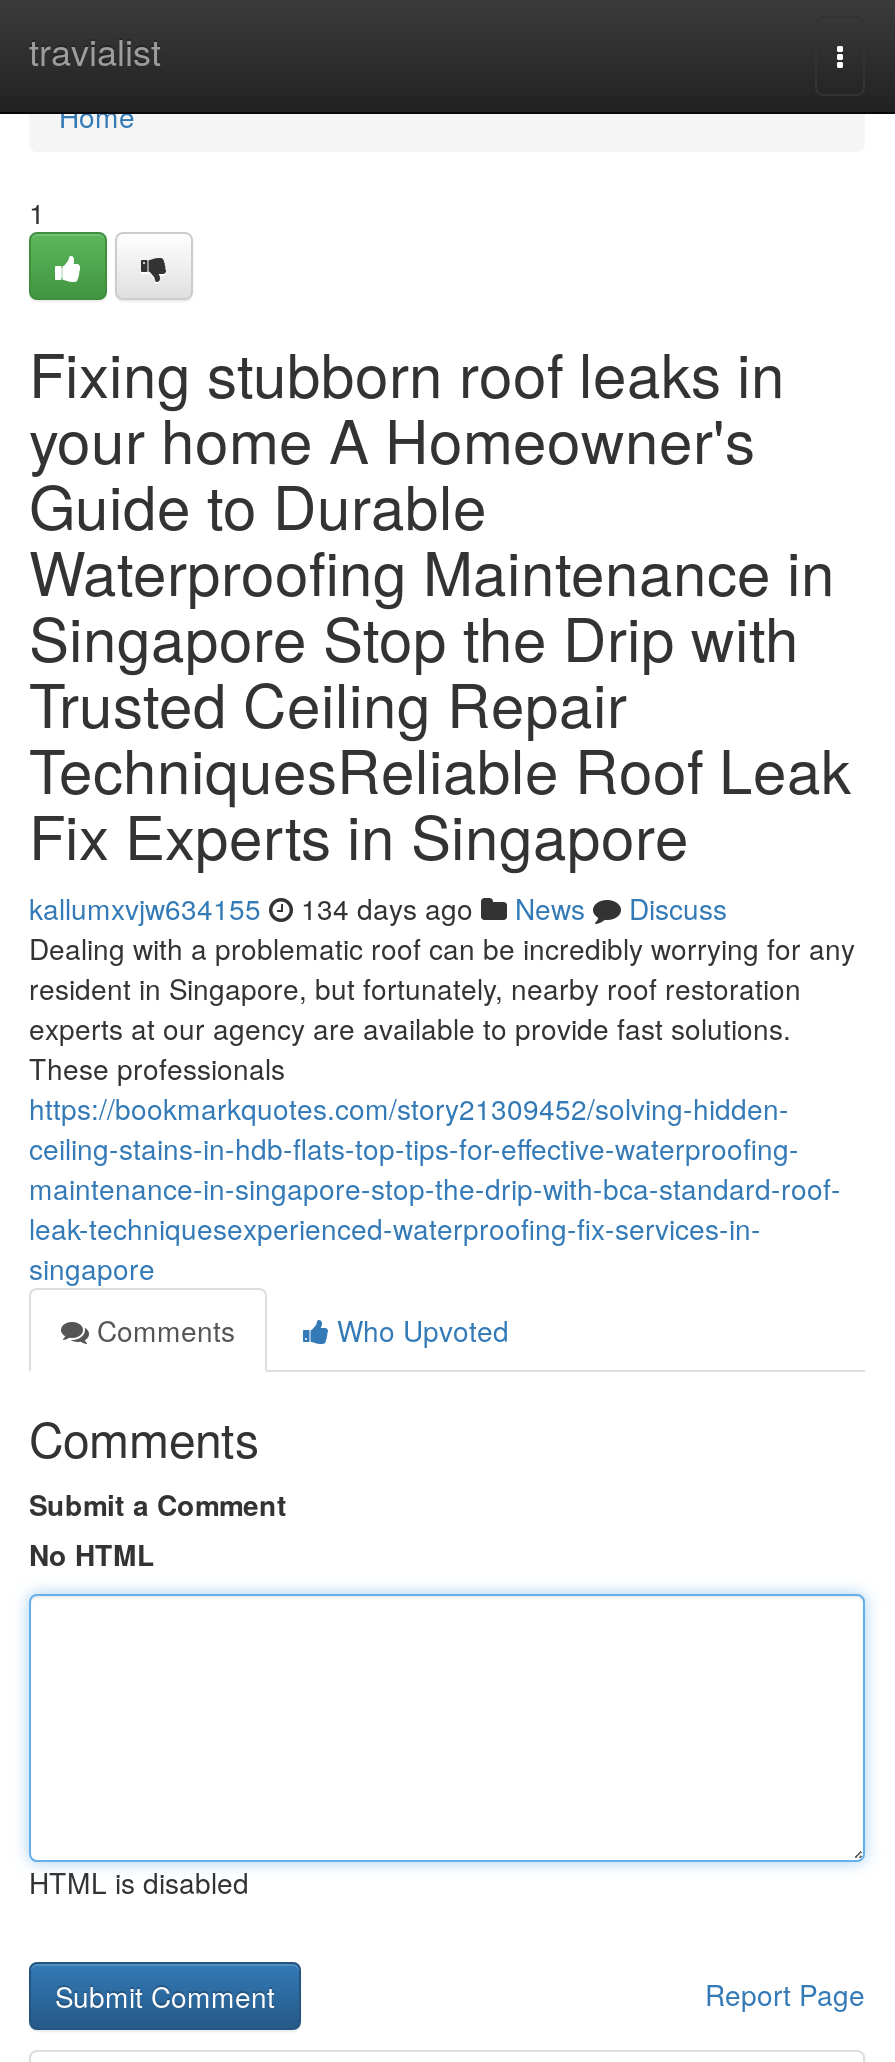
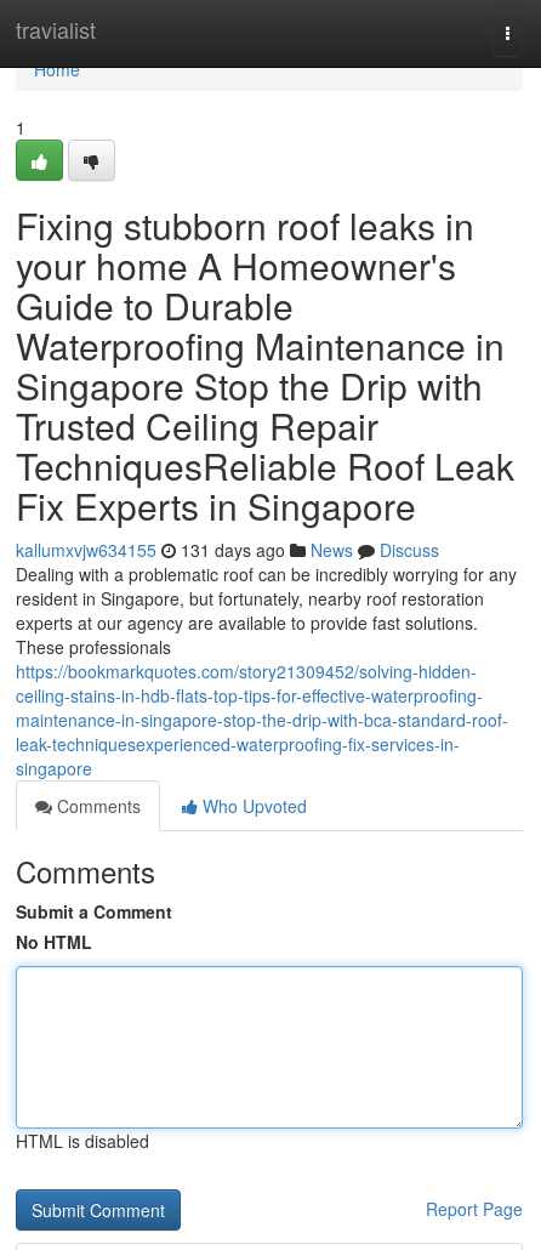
- kallumxvjw634155 134 days ago News Discuss
+ kallumxvjw634155 131 days ago News Discuss
